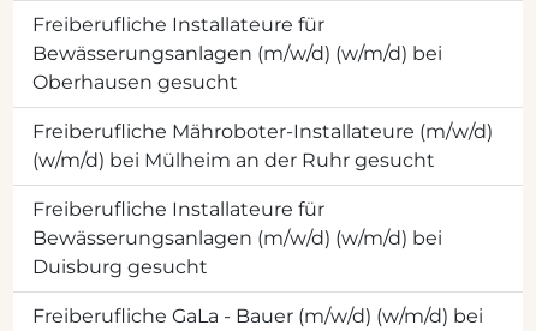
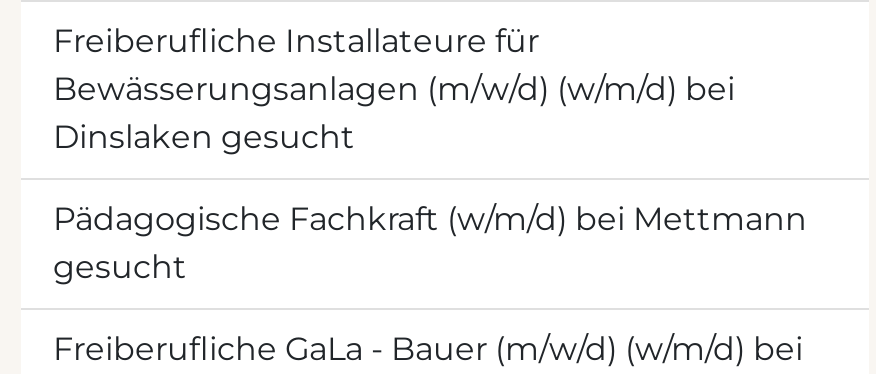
- Oberhausen gesucht
- Freiberufliche Mähroboter-Installateure (m/w/d)
- (w/m/d) bei Mülheim an der Ruhr gesucht
- Freiberufliche Installateure für
- Bewässerungsanlagen (m/w/d) (w/m/d) bei
- Duisburg gesucht
+ Dinslaken gesucht
+ Pädagogische Fachkraft (w/m/d) bei Mettmann
+ gesucht
